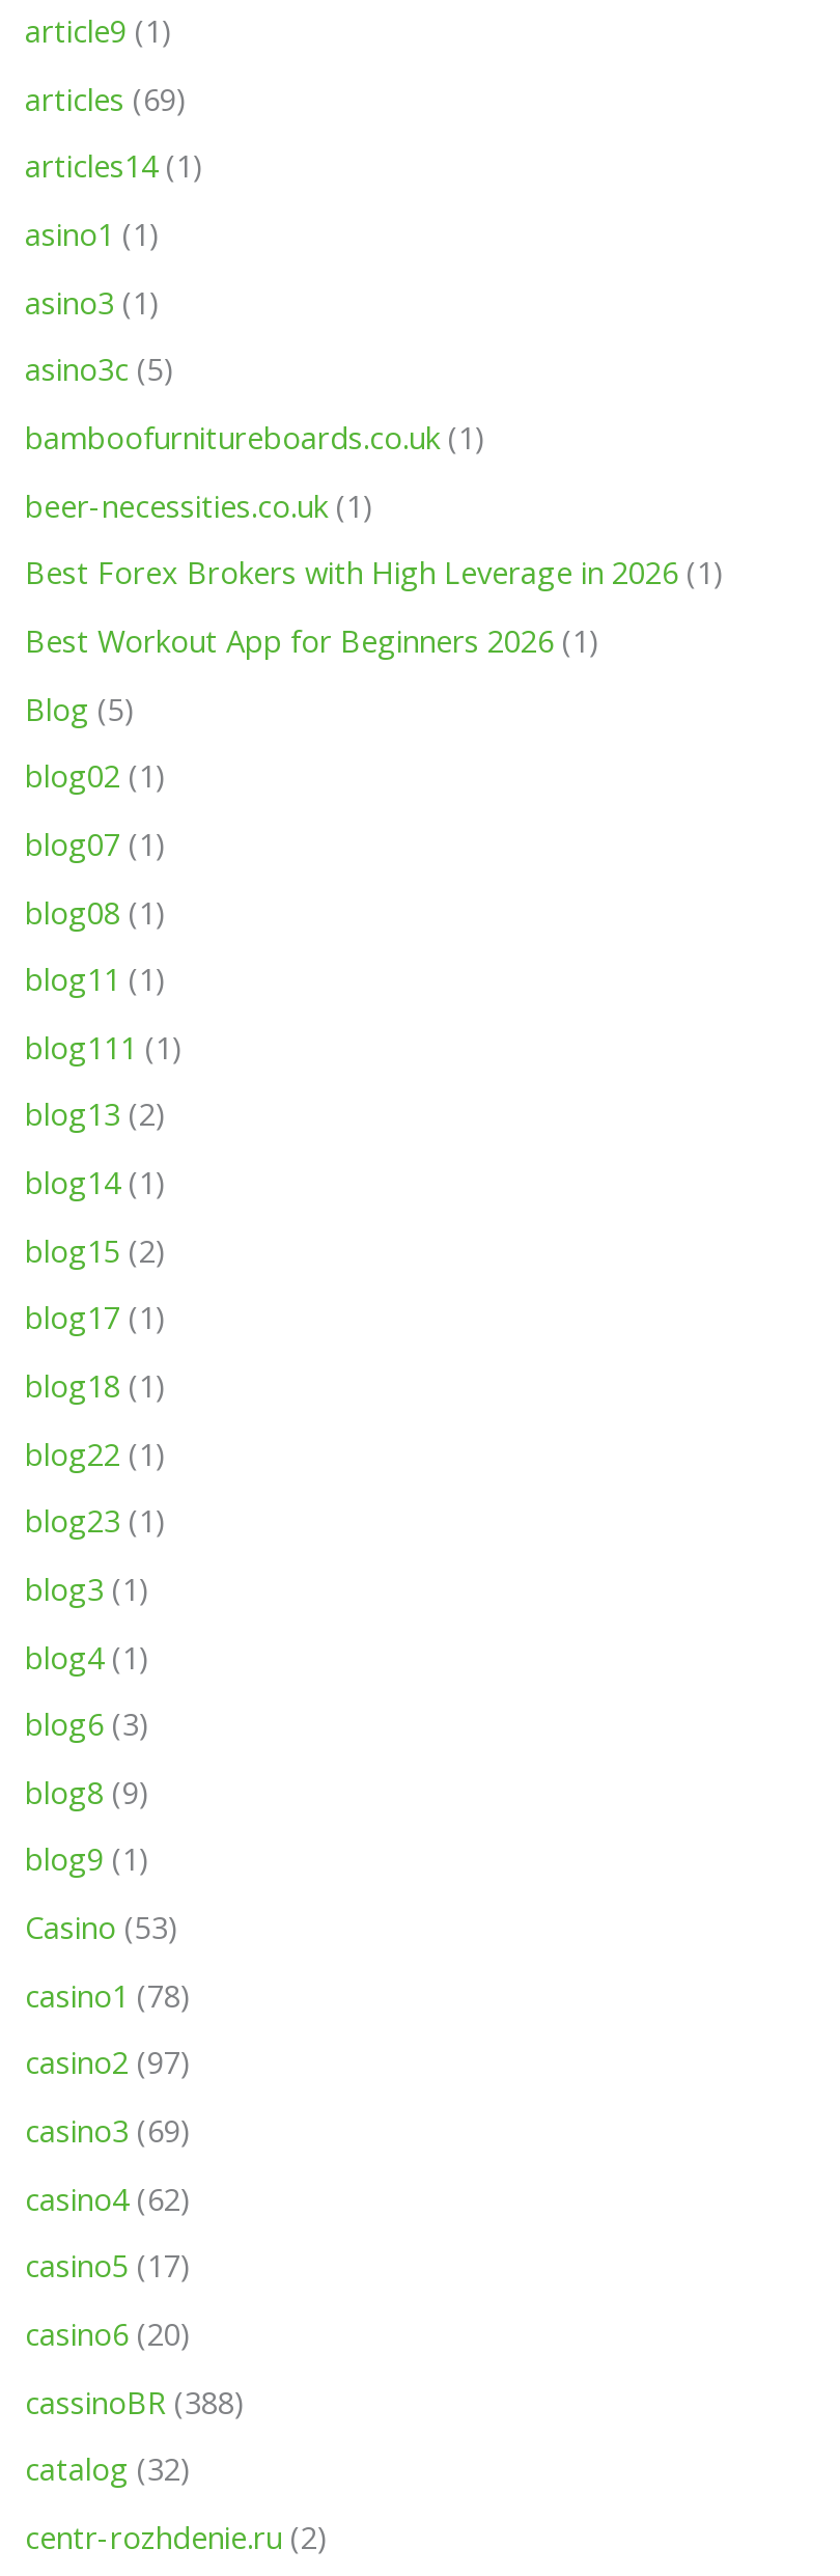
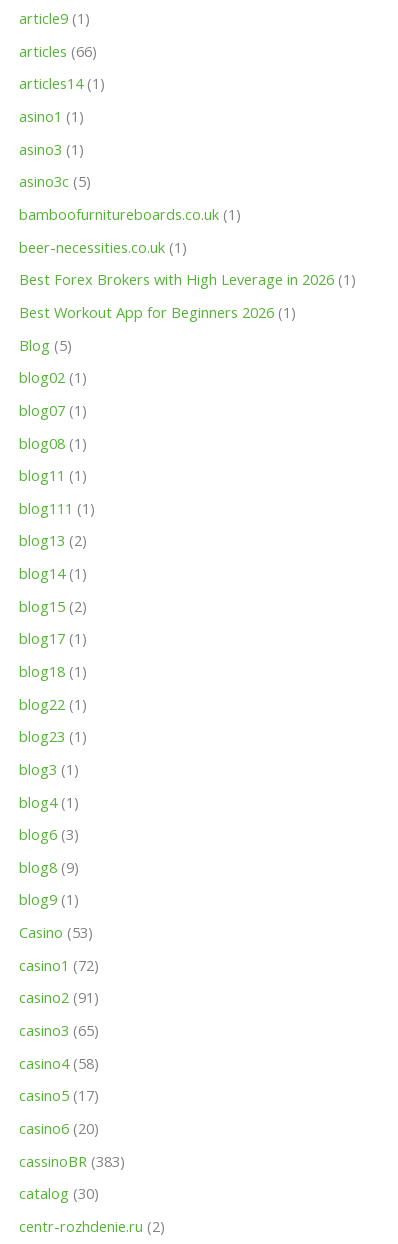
- articles (69)
+ articles (66)

- casino1 (78)
+ casino1 (72)

- casino2 (97)
+ casino2 (91)

- casino3 (69)
+ casino3 (65)

- casino4 (62)
+ casino4 (58)

- cassinoBR (388)
+ cassinoBR (383)

- catalog (32)
+ catalog (30)
